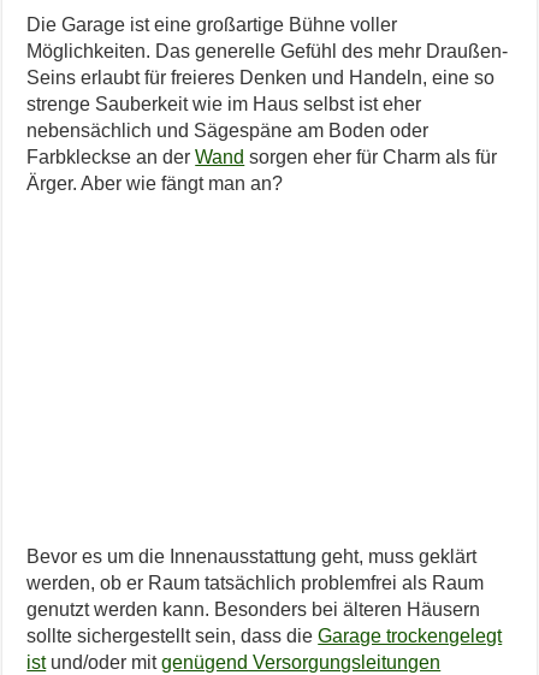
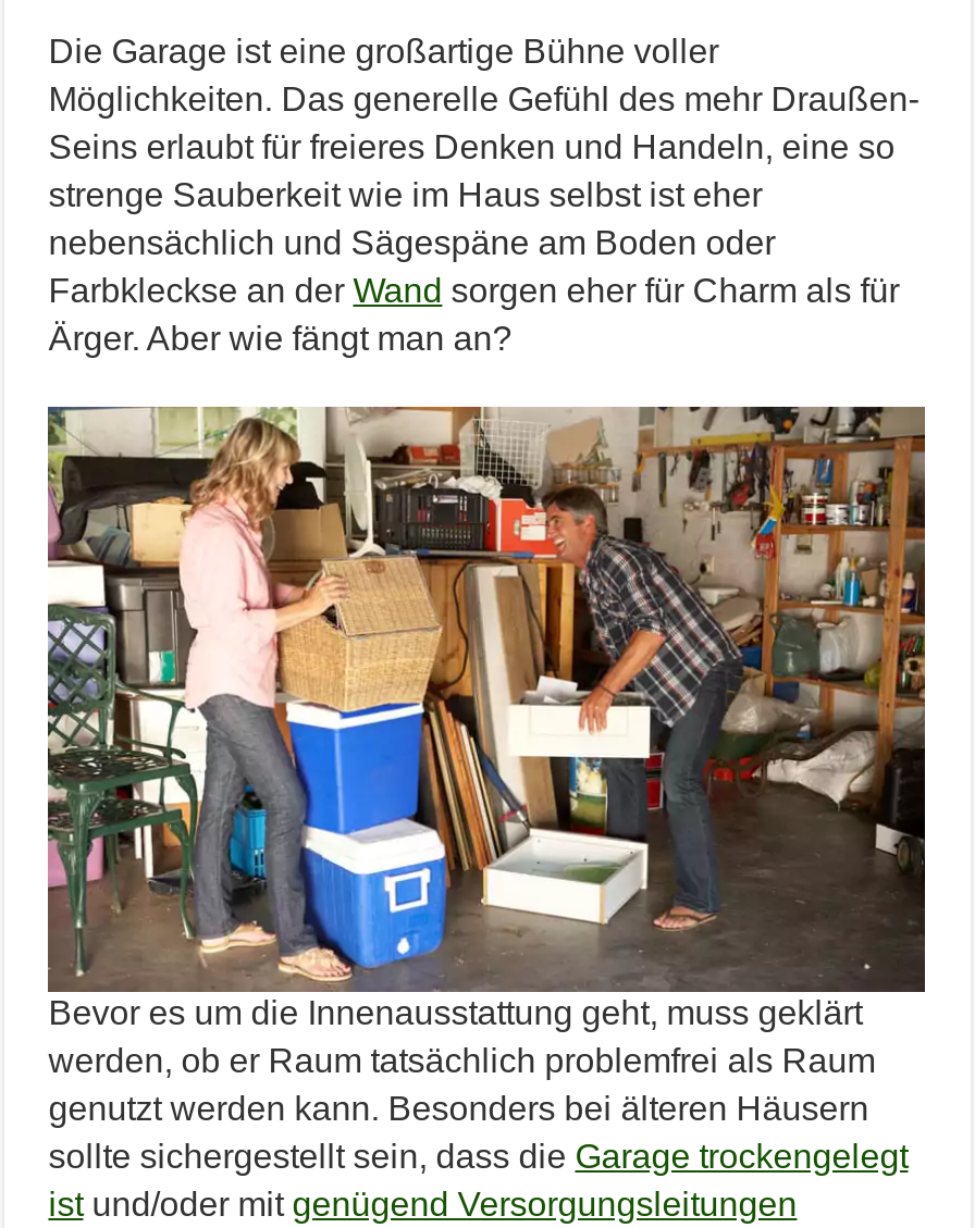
+ [image]
